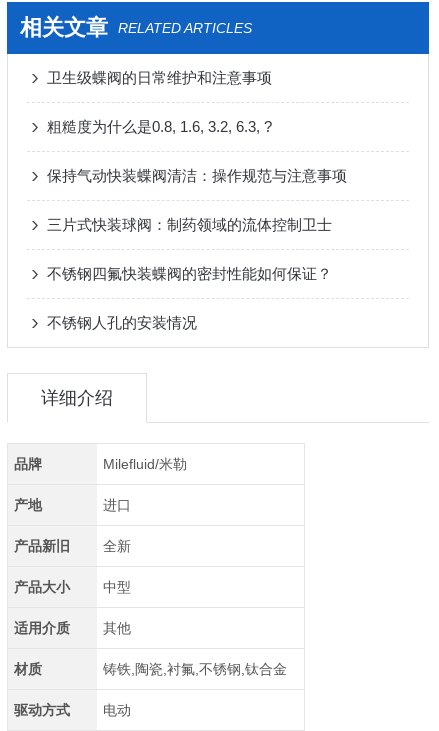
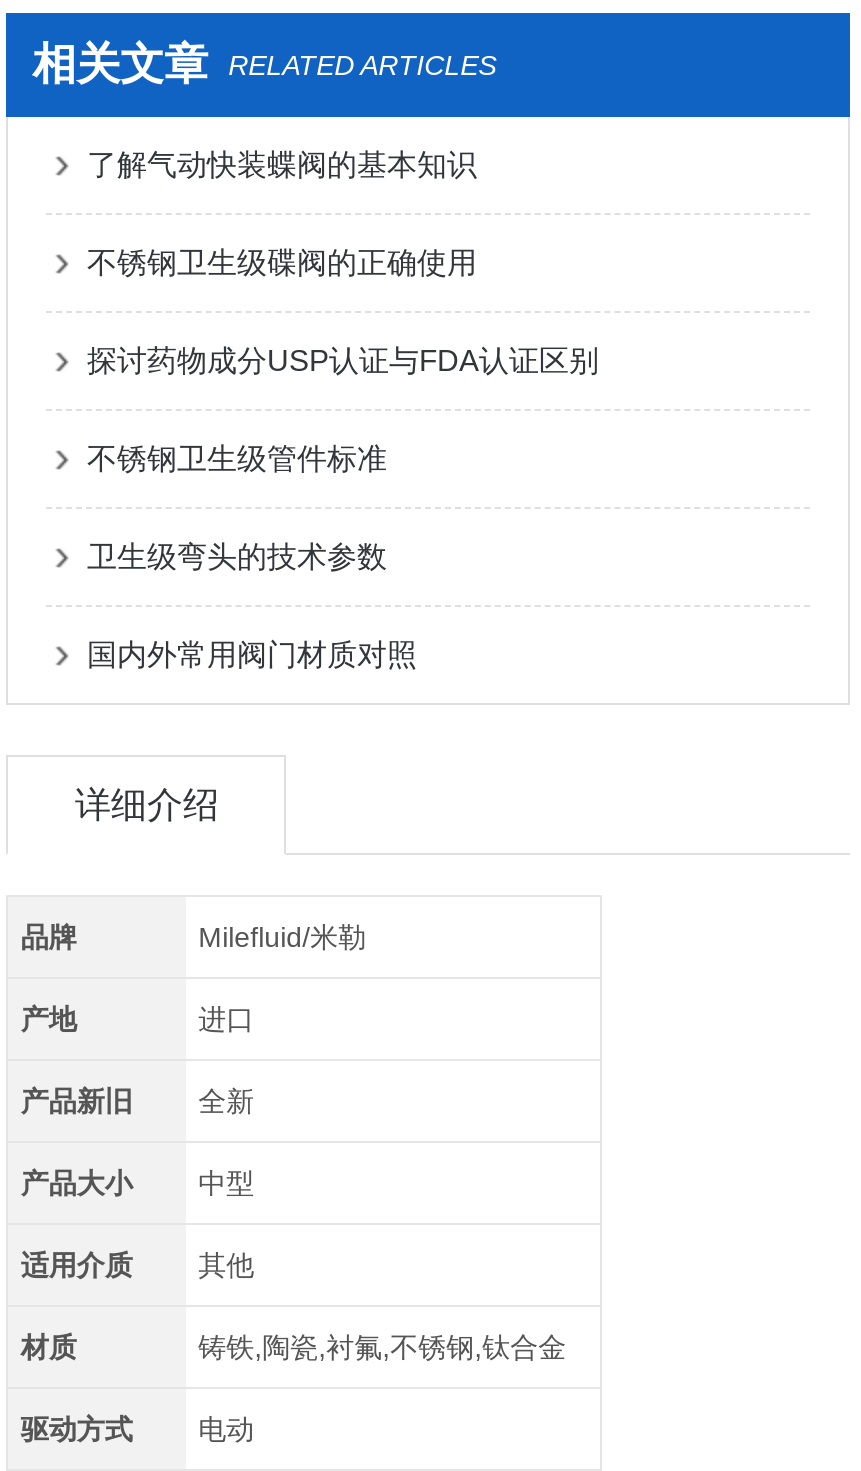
- 卫生级蝶阀的日常维护和注意事项
+ 了解气动快装蝶阀的基本知识

- 粗糙度为什么是0.8, 1.6, 3.2, 6.3, ?
+ 不锈钢卫生级碟阀的正确使用

- 保持气动快装蝶阀清洁：操作规范与注意事项
+ 探讨药物成分USP认证与FDA认证区别

- 三片式快装球阀：制药领域的流体控制卫士
+ 不锈钢卫生级管件标准

- 不锈钢四氟快装蝶阀的密封性能如何保证？
+ 卫生级弯头的技术参数

- 不锈钢人孔的安装情况
+ 国内外常用阀门材质对照
